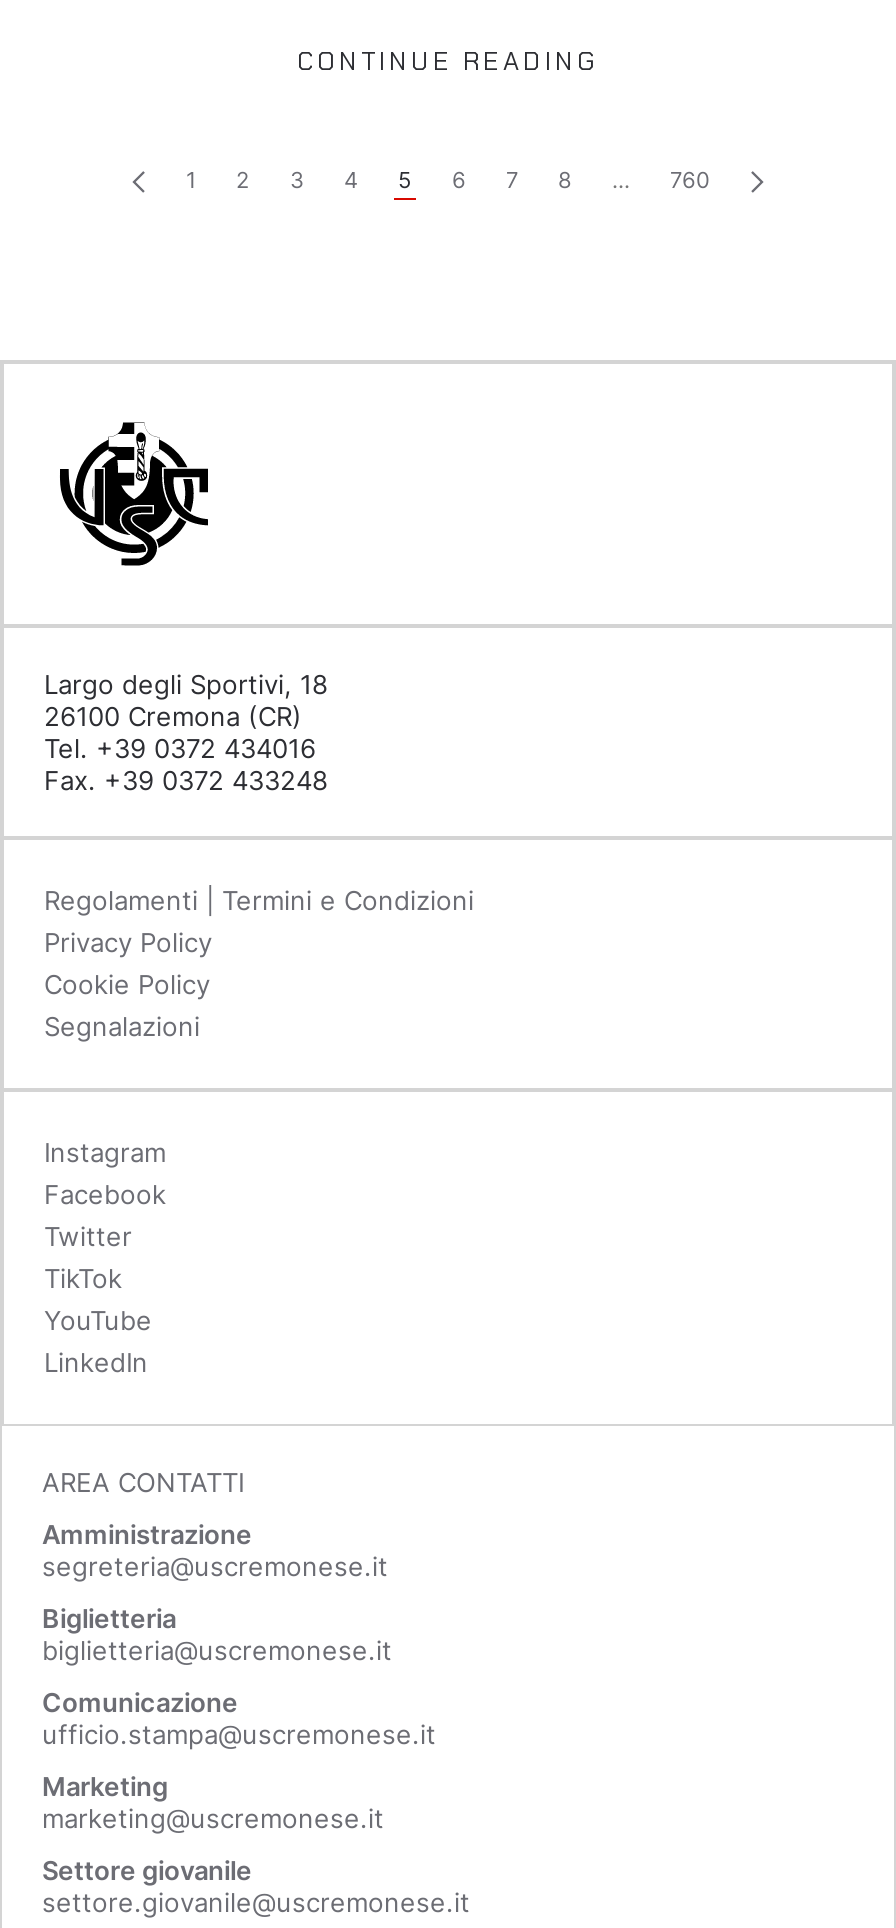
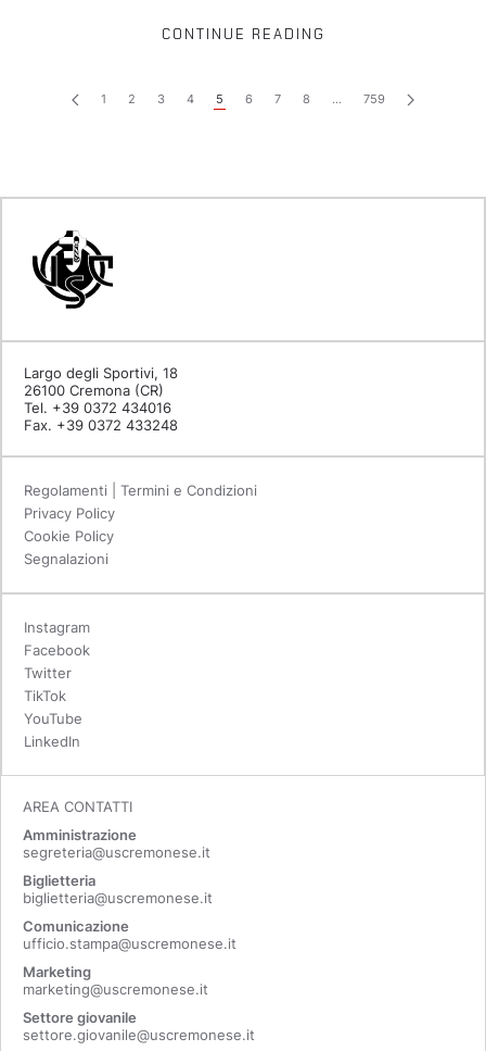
- 760
+ 759
